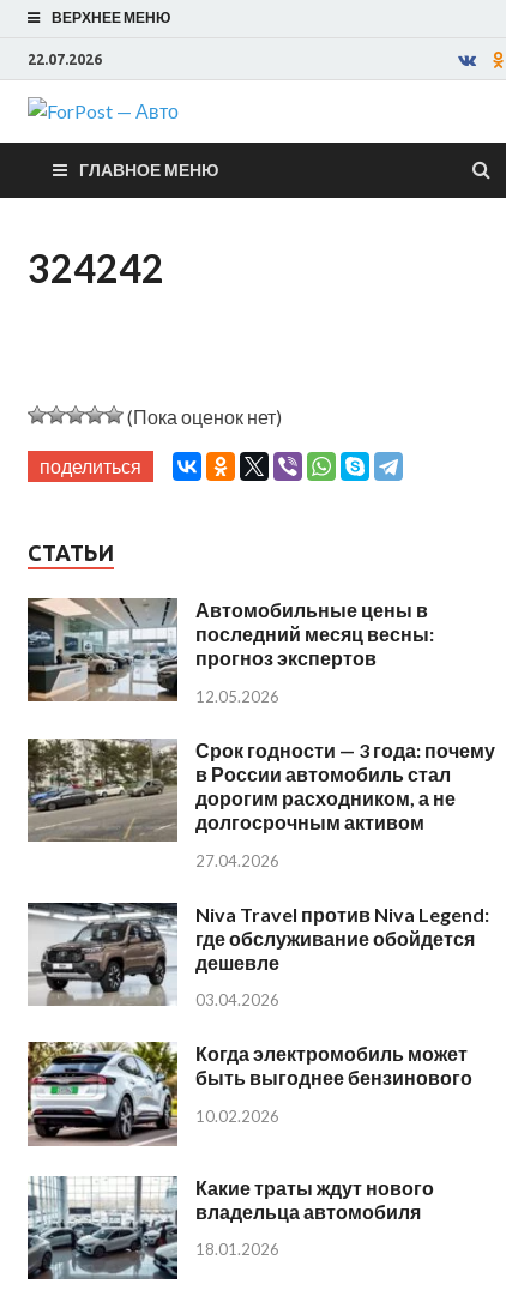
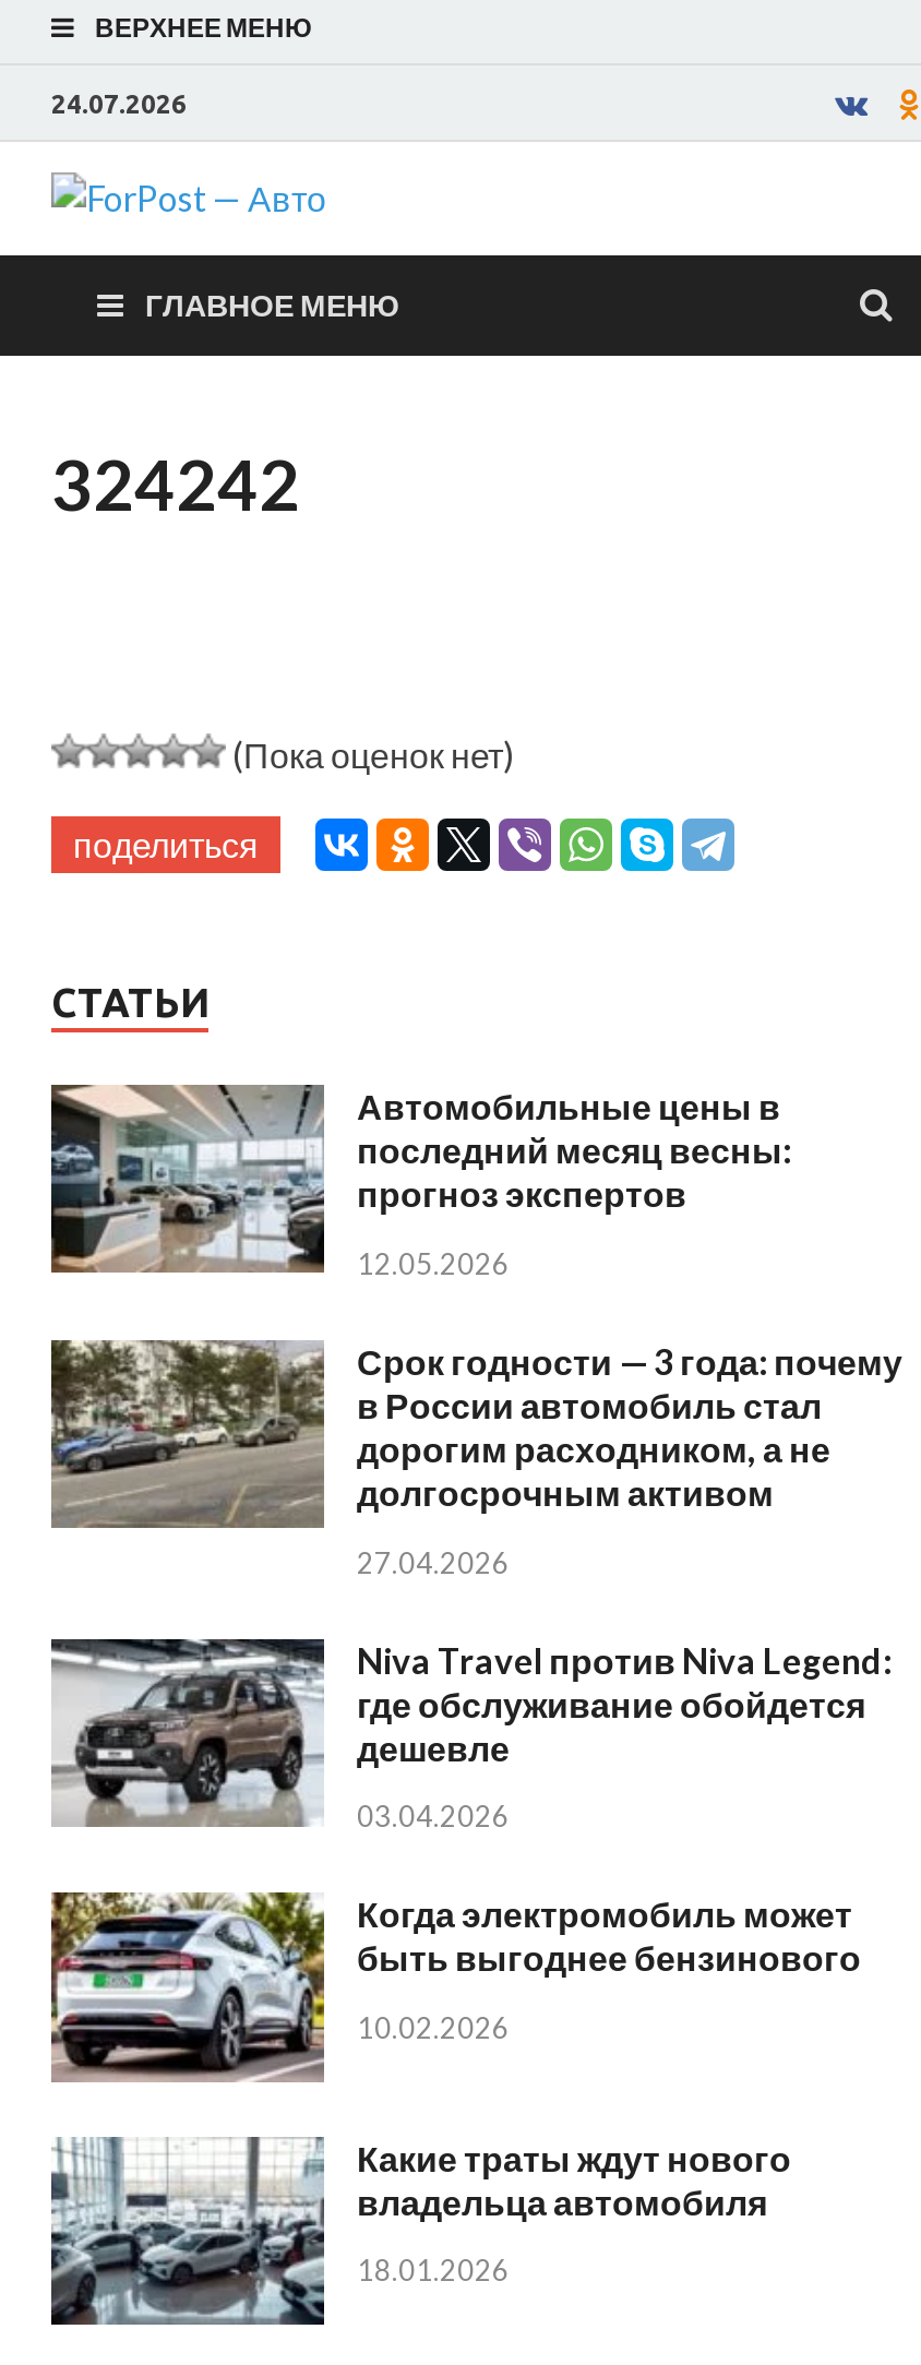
- 22.07.2026
+ 24.07.2026
